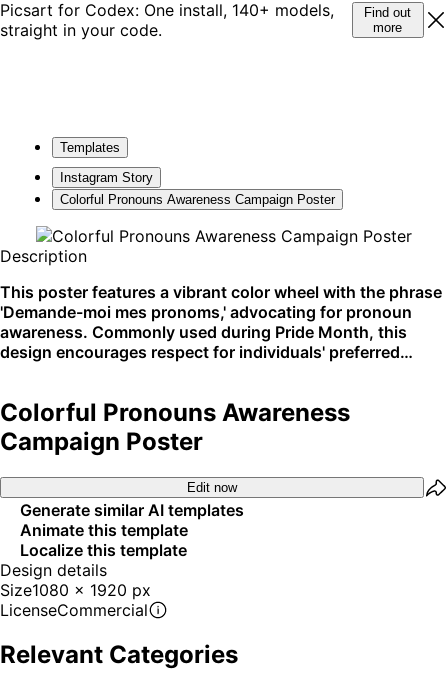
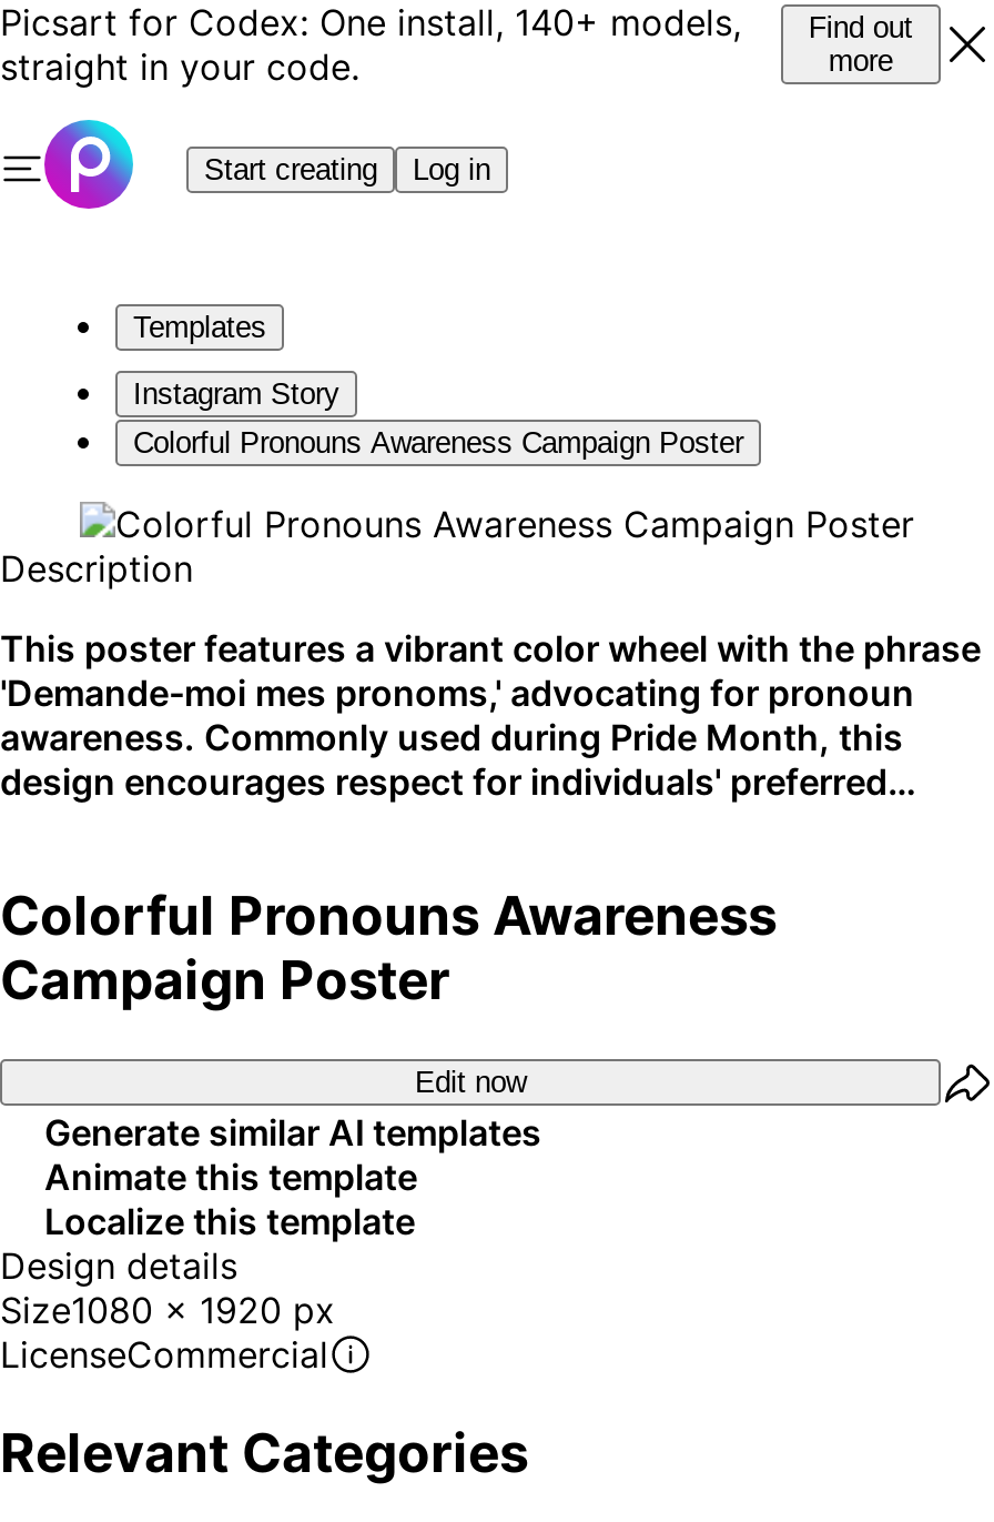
+ [image]
+ Start creating
+ Log in
